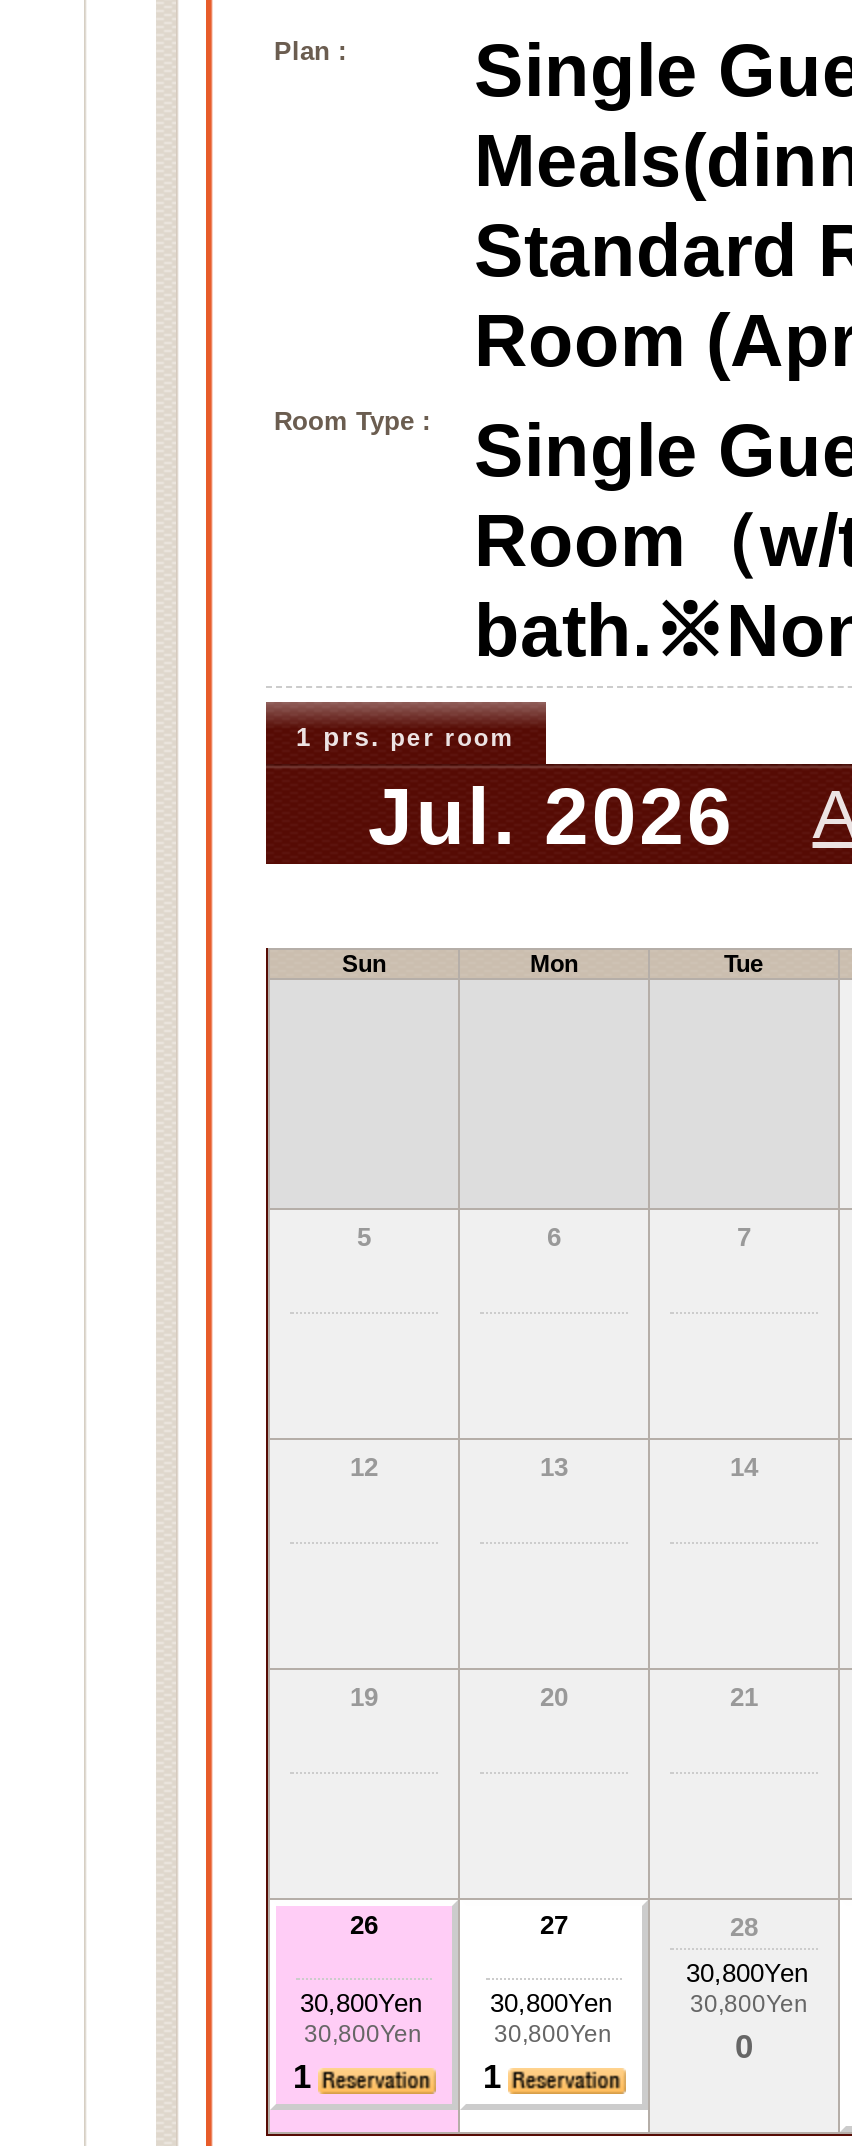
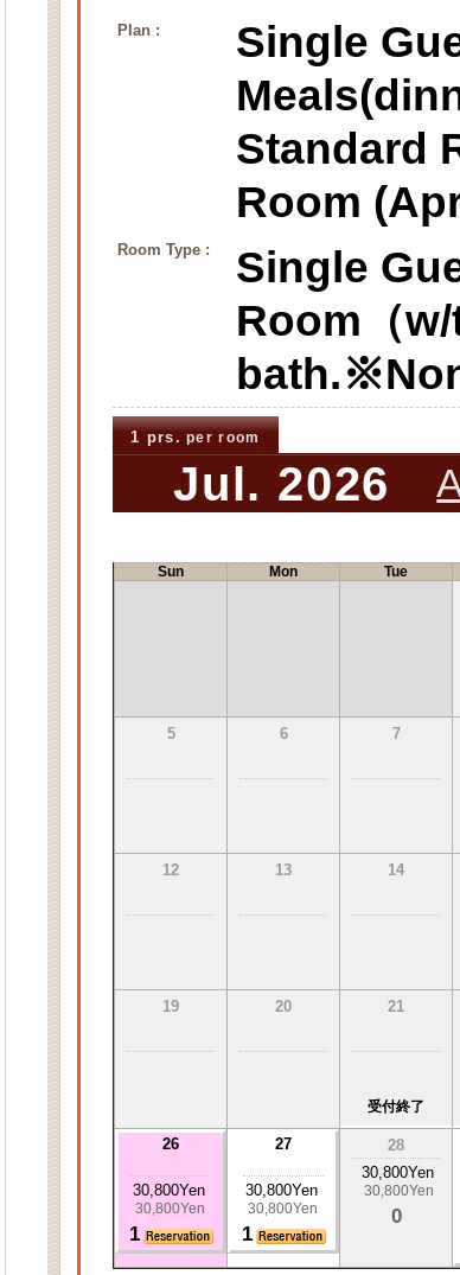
+ 受付終了
